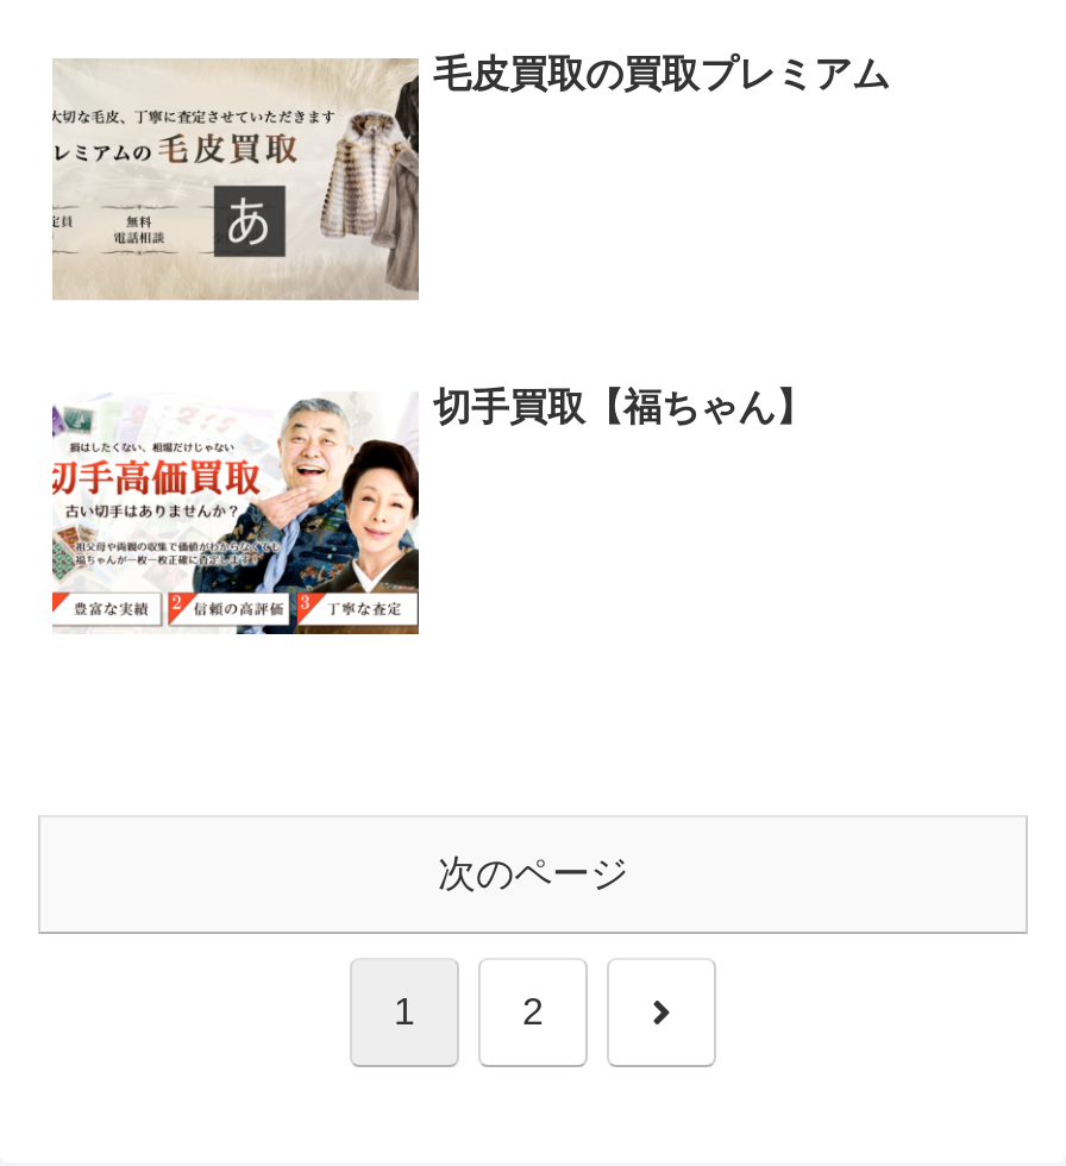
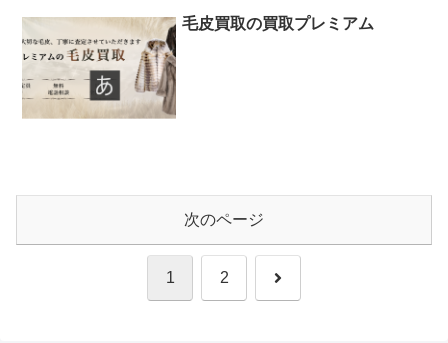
- [image]
- 切手買取【福ちゃん】
